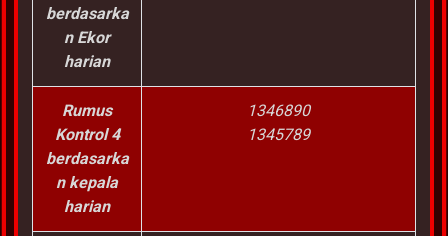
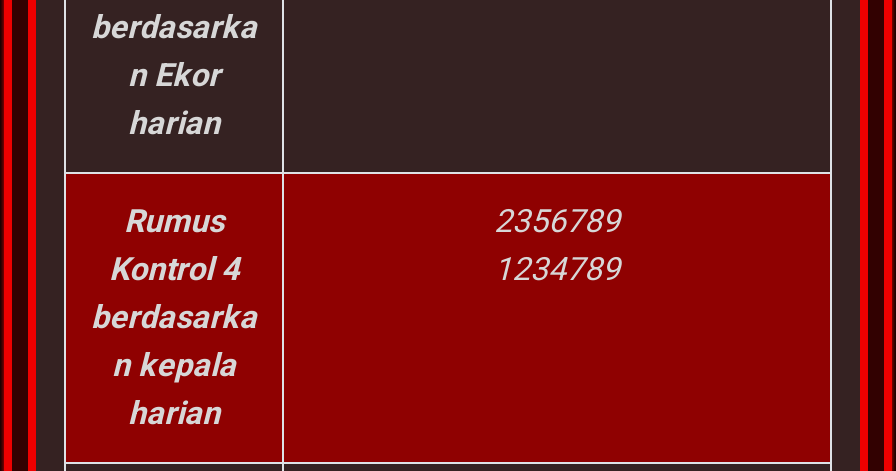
- 1346890
+ 2356789

- 1345789
+ 1234789
